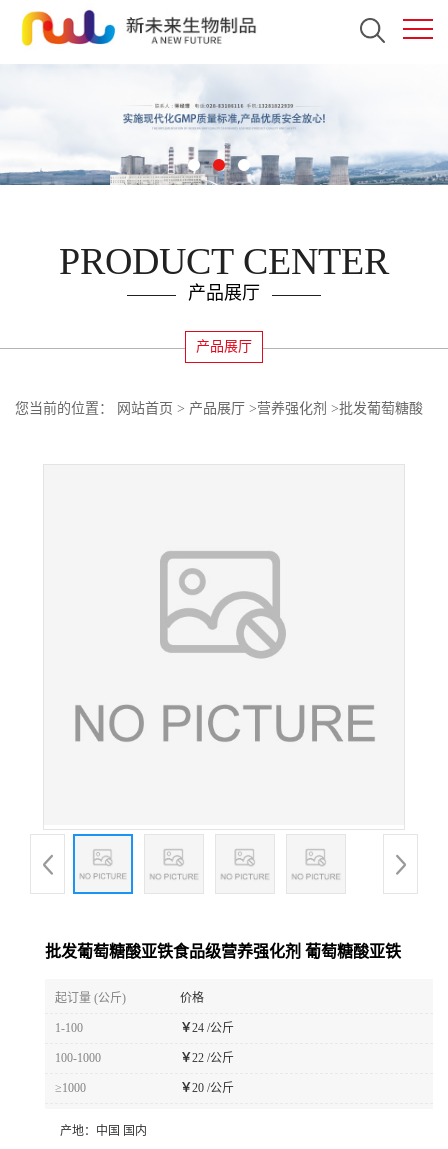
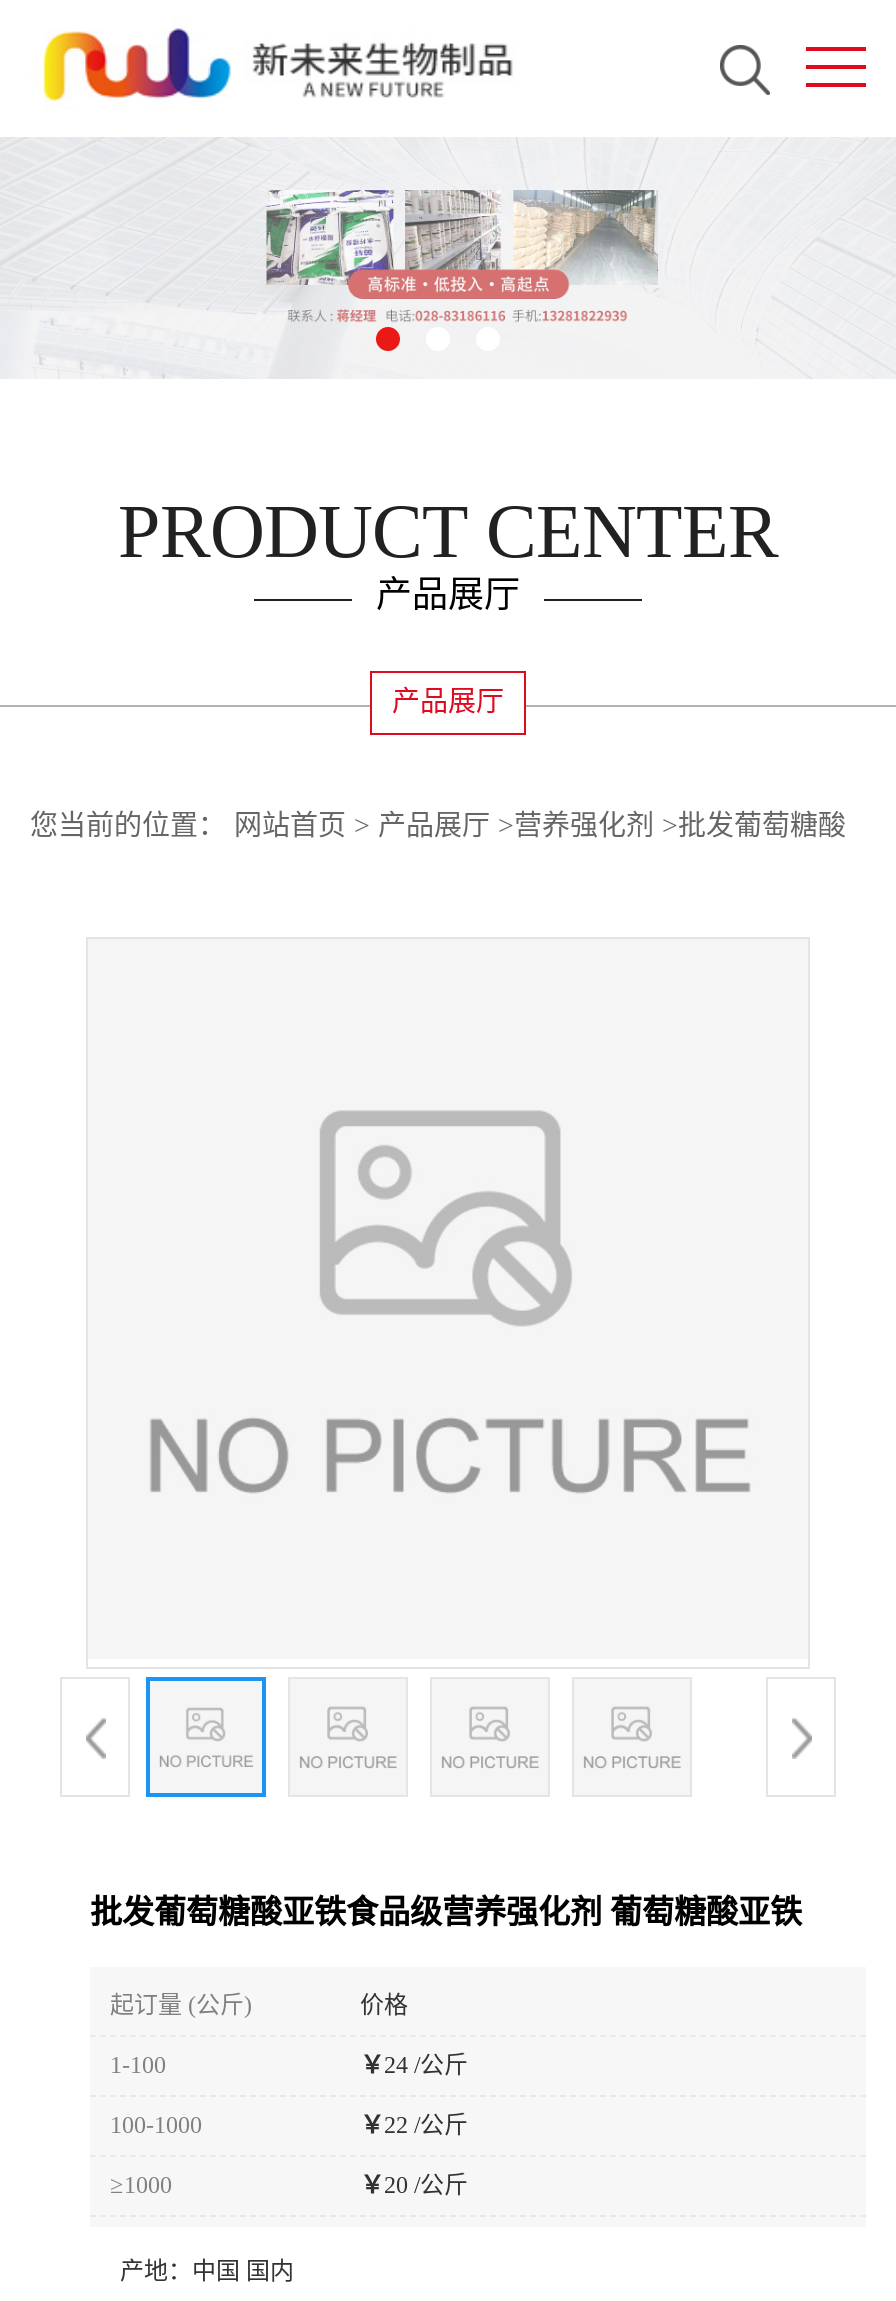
- [image]
+ [image]
